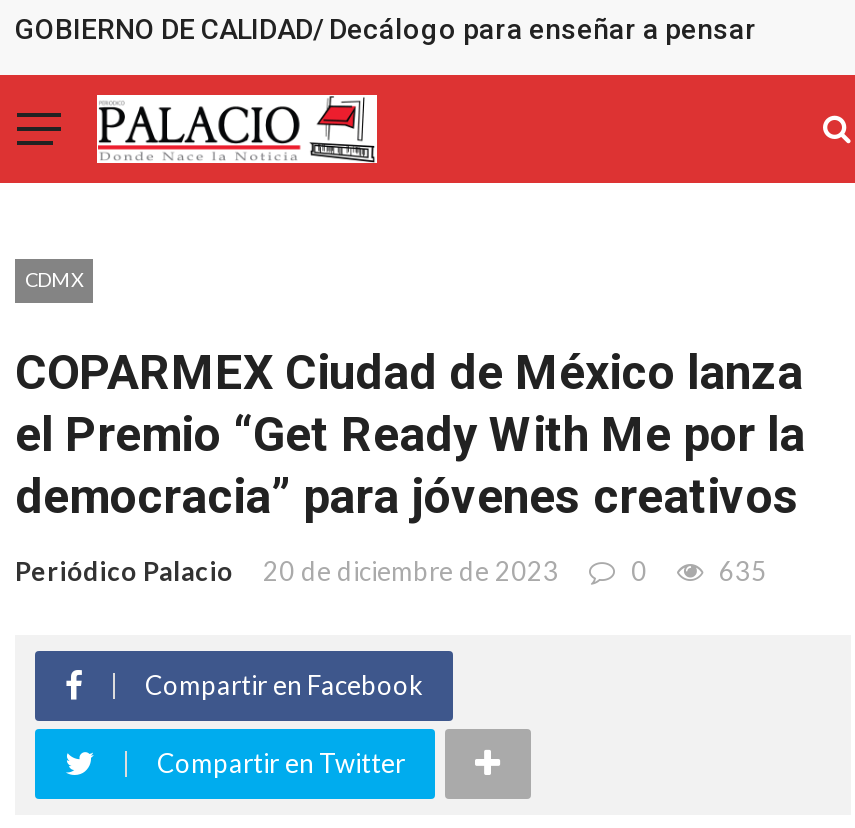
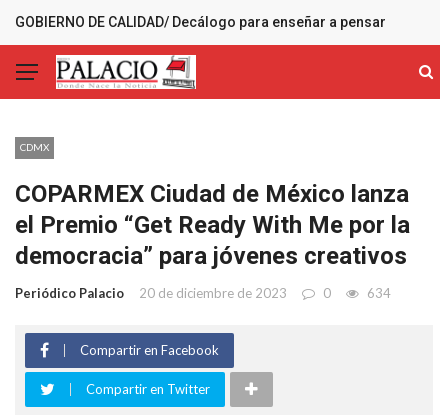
- 635
+ 634
